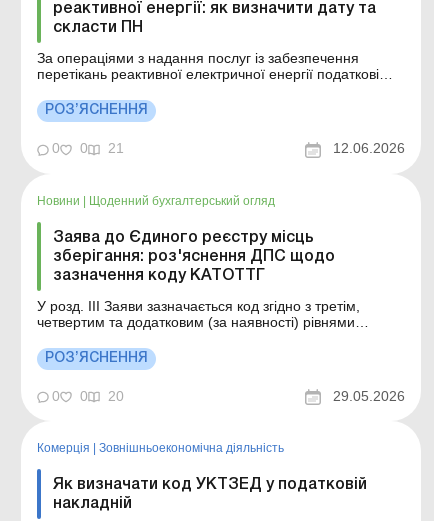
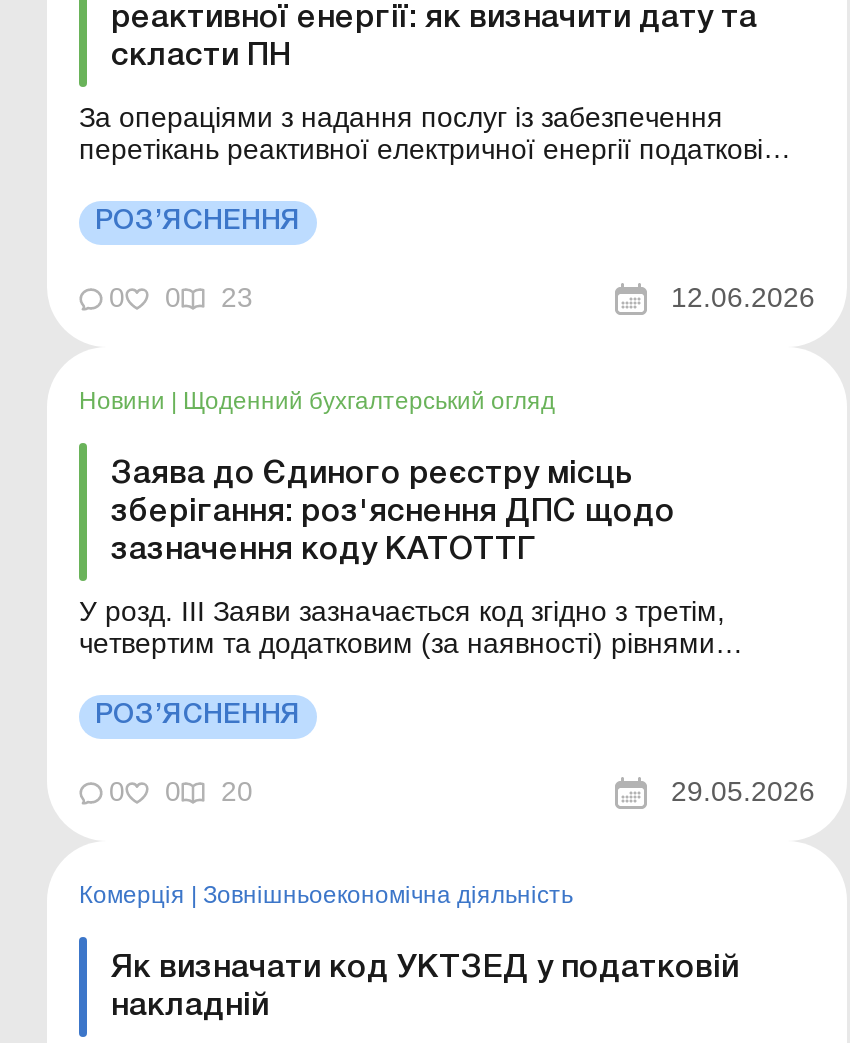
- 21
+ 23
